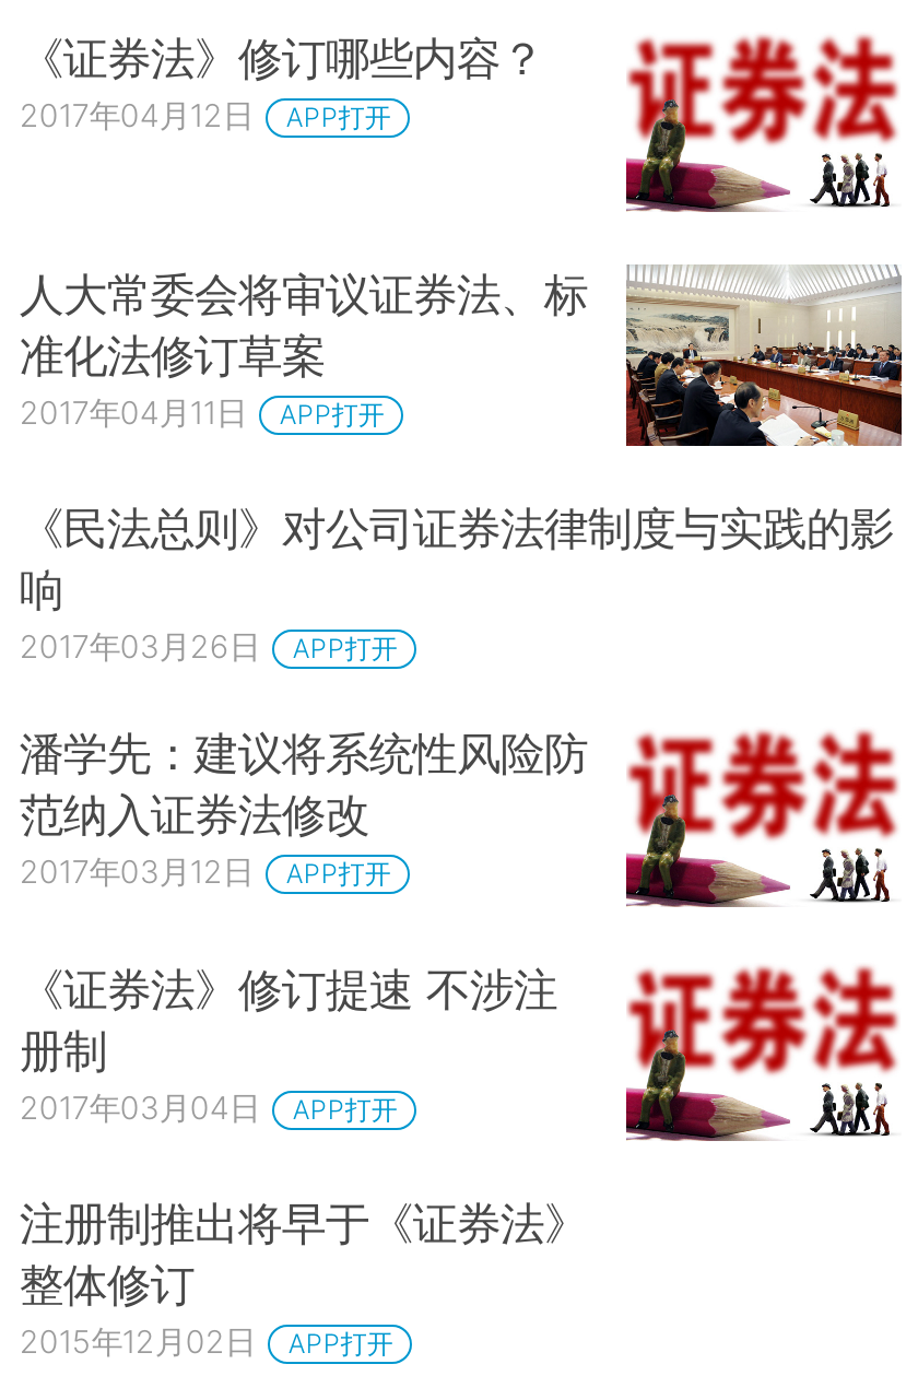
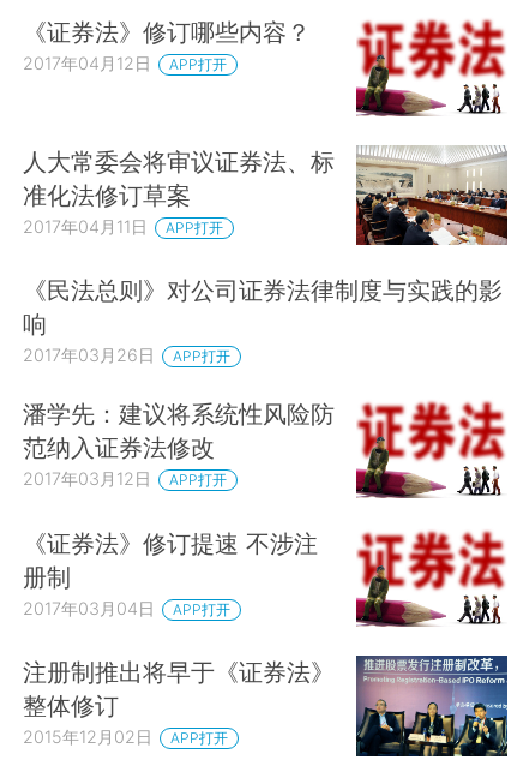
+ [image]
